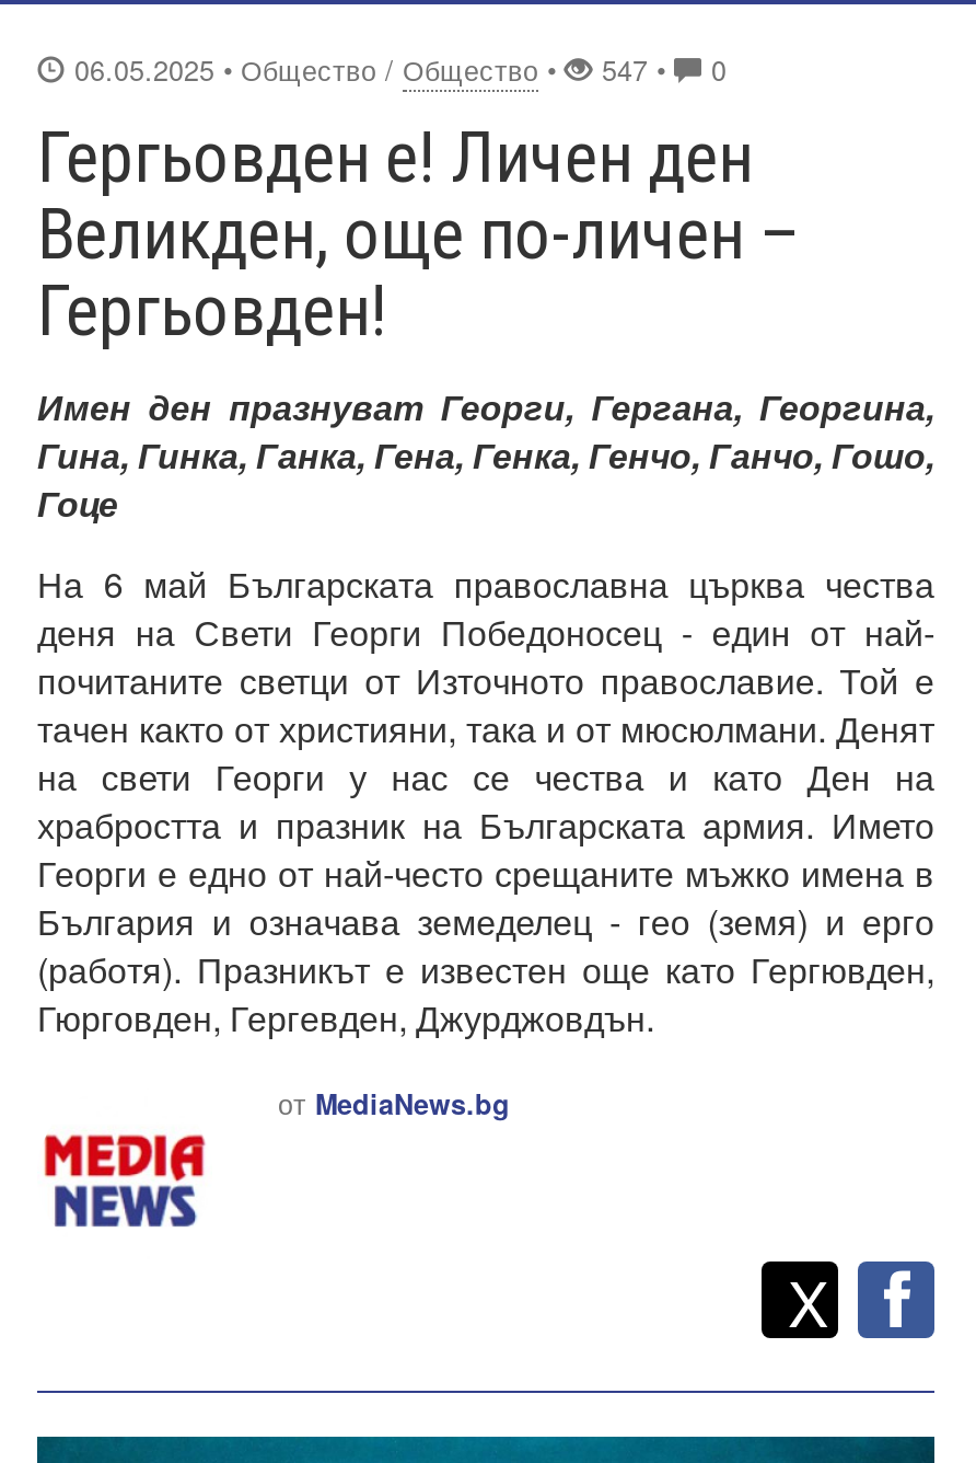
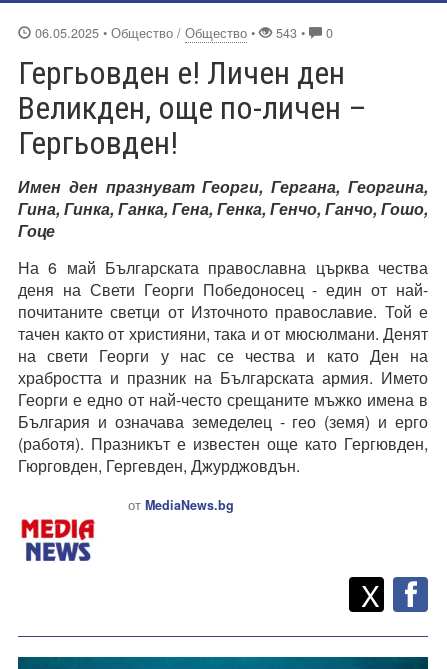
- 06.05.2025 • Общество / Общество • 547 • 0
+ 06.05.2025 • Общество / Общество • 543 • 0
